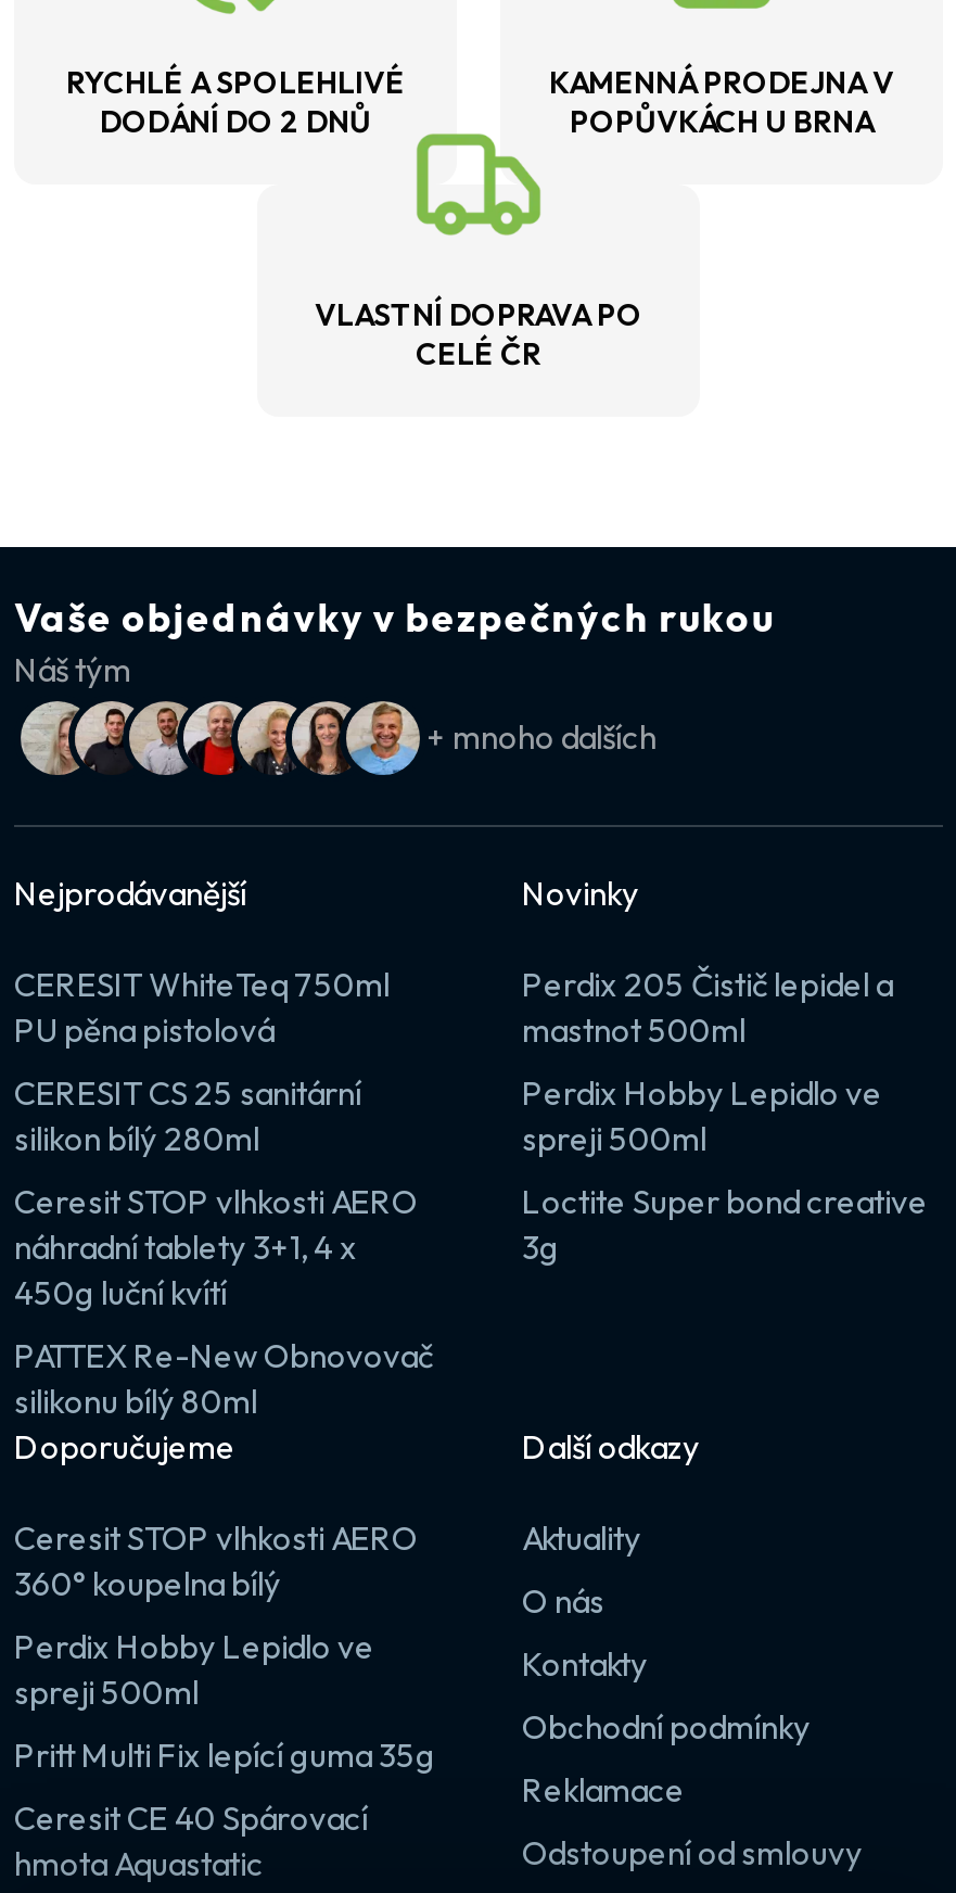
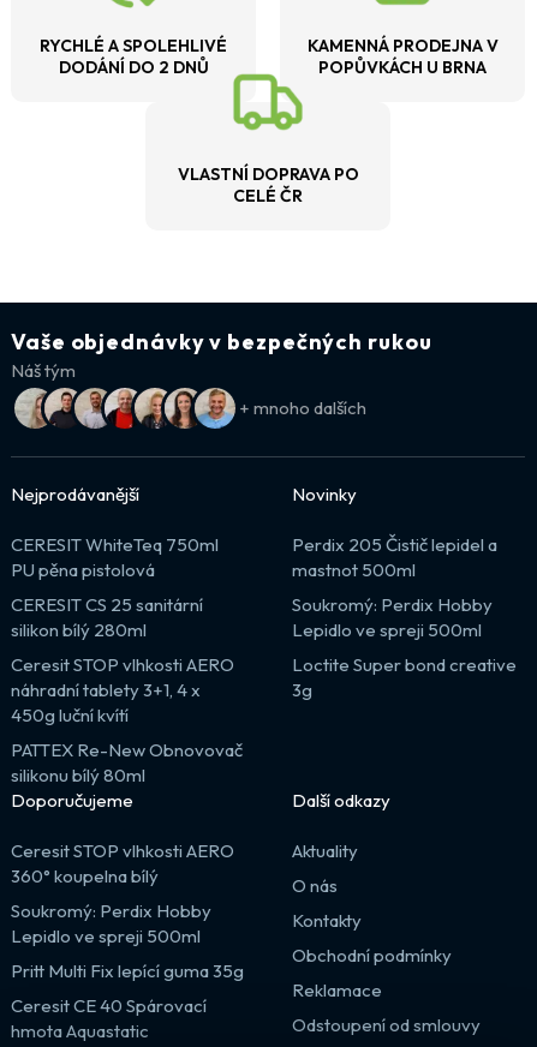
- Perdix Hobby Lepidlo ve
- spreji 500ml
+ Soukromý: Perdix Hobby
+ Lepidlo ve spreji 500ml

- Perdix Hobby Lepidlo ve
- spreji 500ml
+ Soukromý: Perdix Hobby
+ Lepidlo ve spreji 500ml
